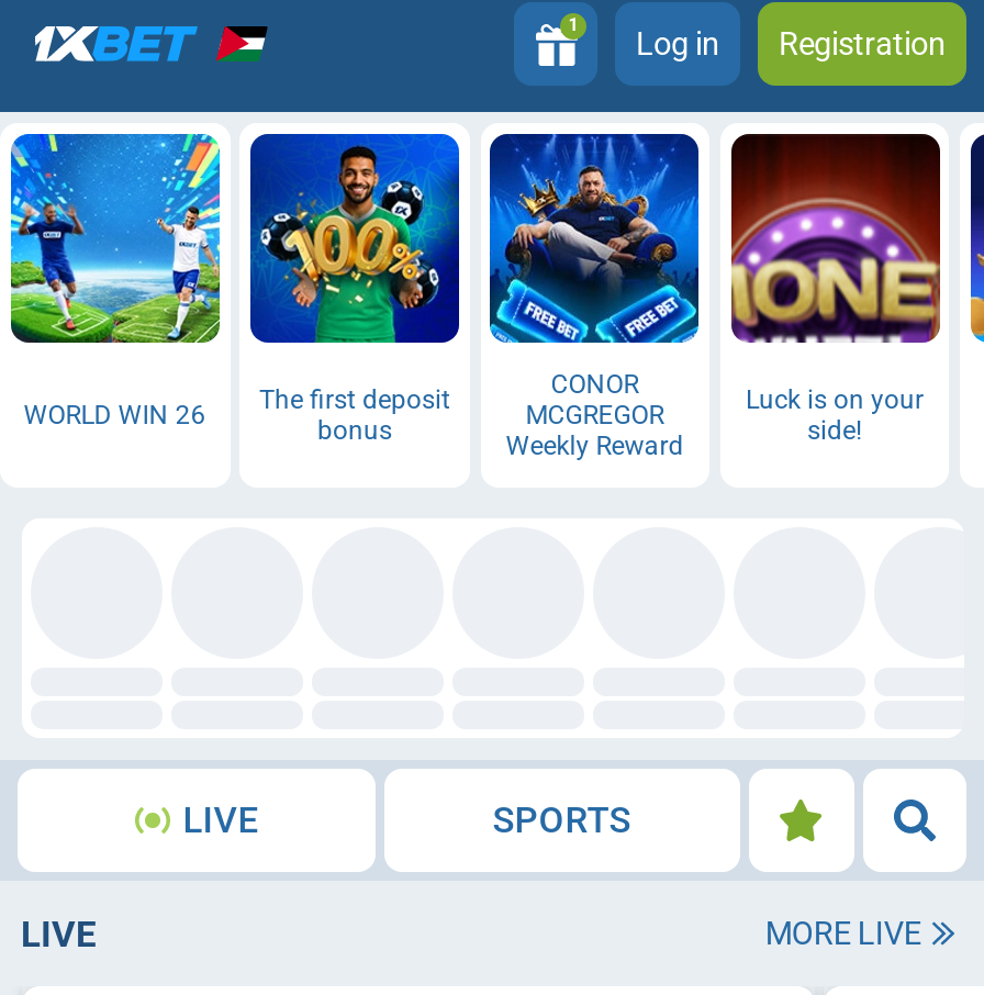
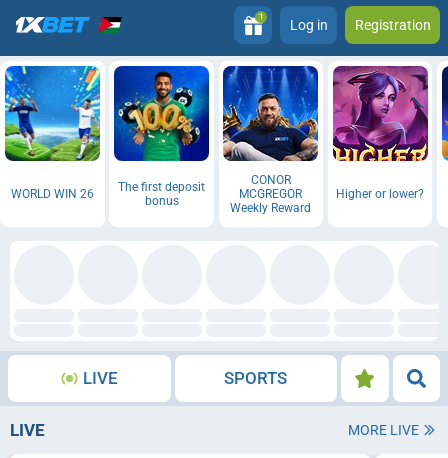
- [image]
+ [image]

- [image]
- Luck is on your
- side!
+ [image]
+ Higher or lower?
